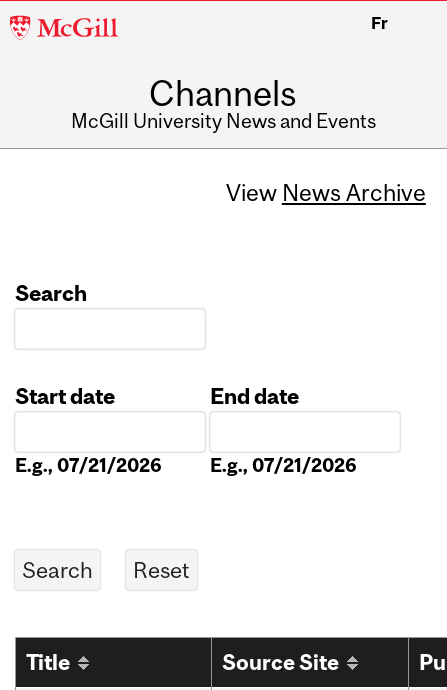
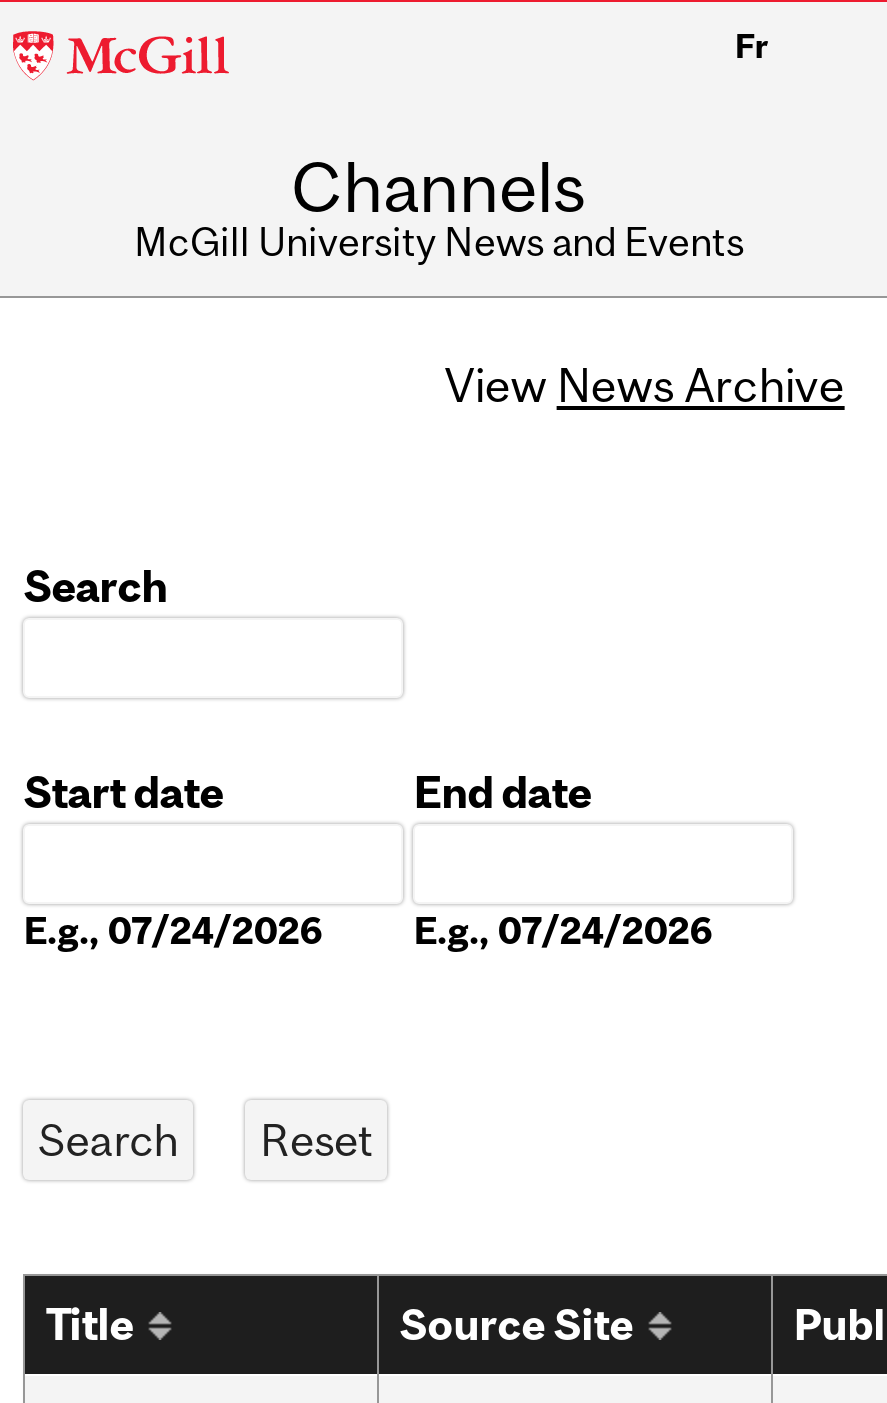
- E.g., 07/21/2026
+ E.g., 07/24/2026

- E.g., 07/21/2026
+ E.g., 07/24/2026
